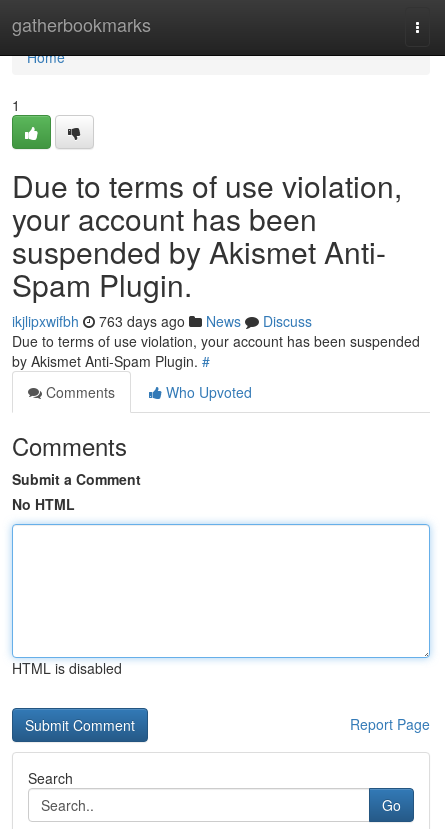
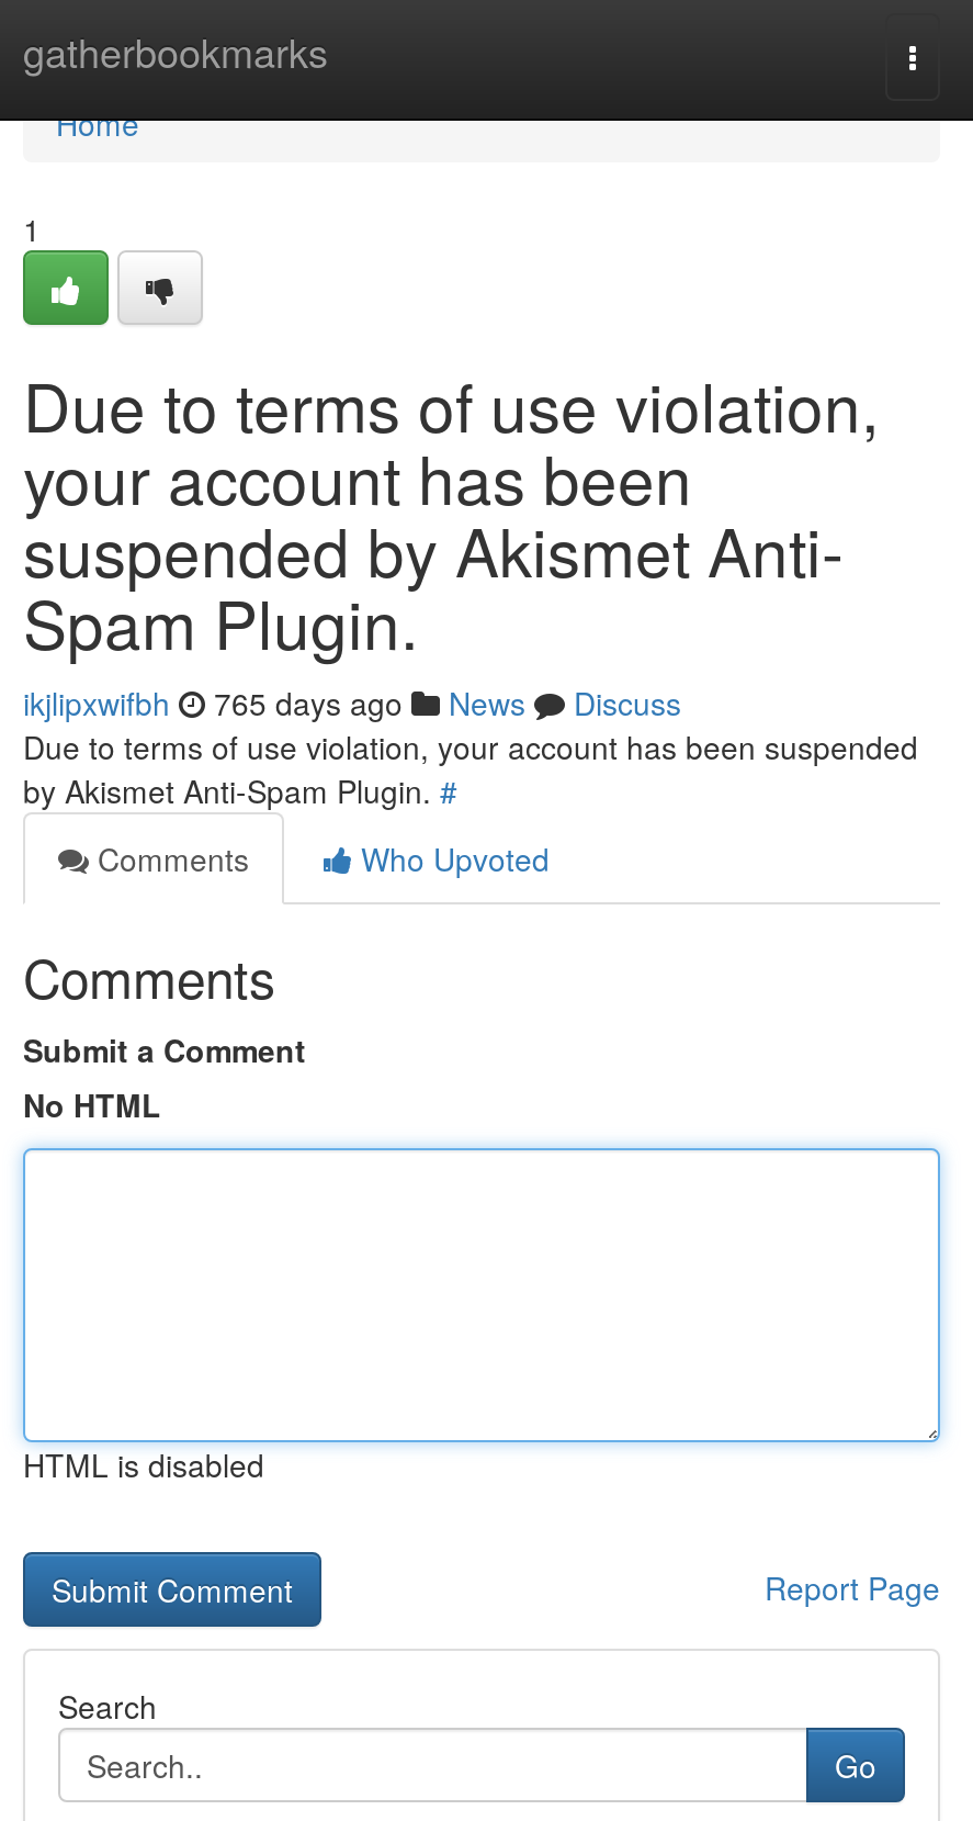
- ikjlipxwifbh 763 days ago News Discuss
+ ikjlipxwifbh 765 days ago News Discuss
